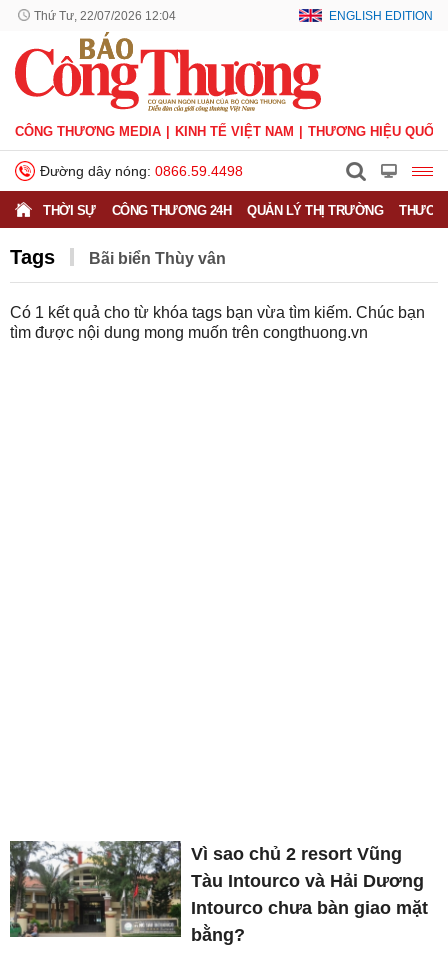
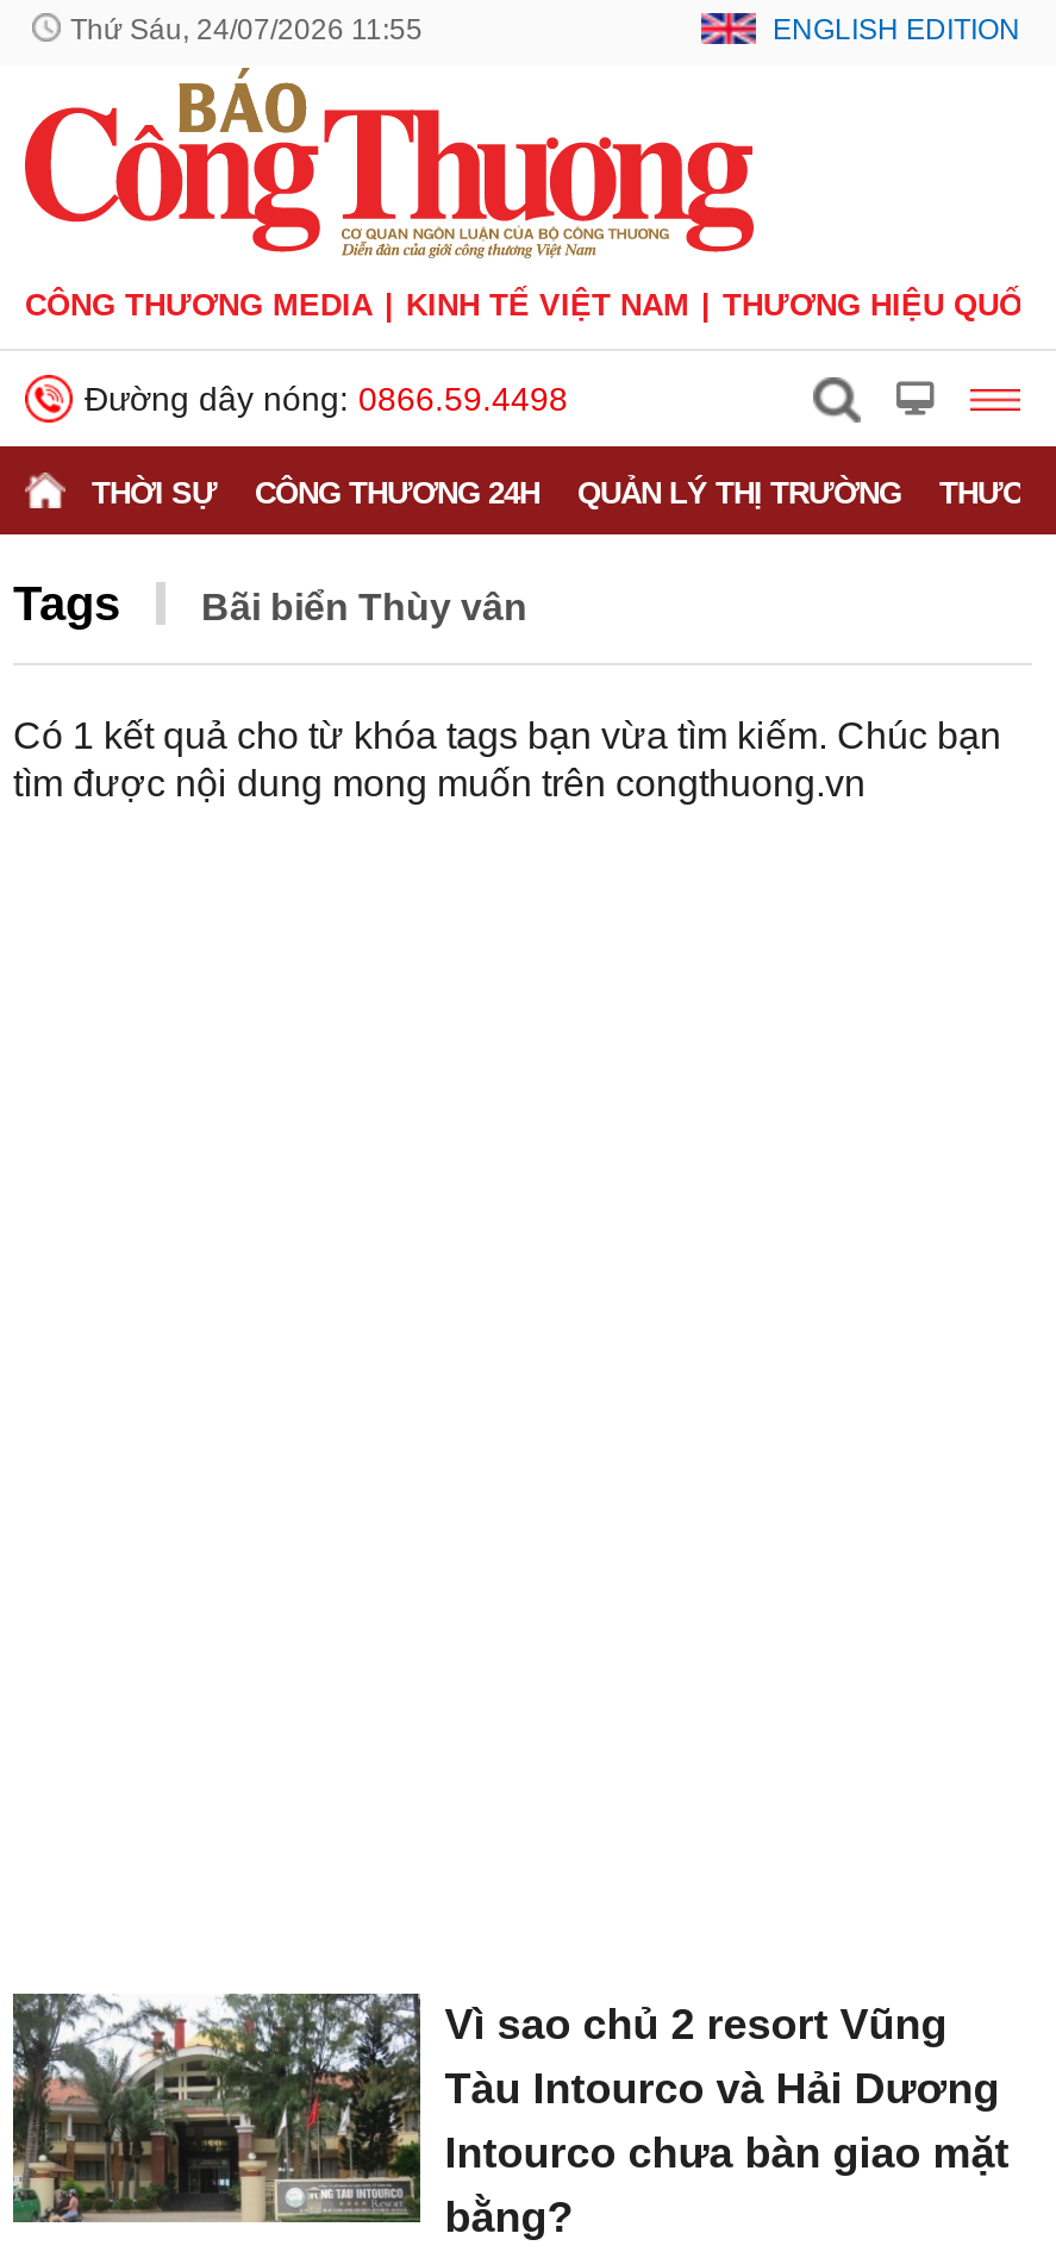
- Thứ Tư, 22/07/2026 12:04
+ Thứ Sáu, 24/07/2026 11:55
